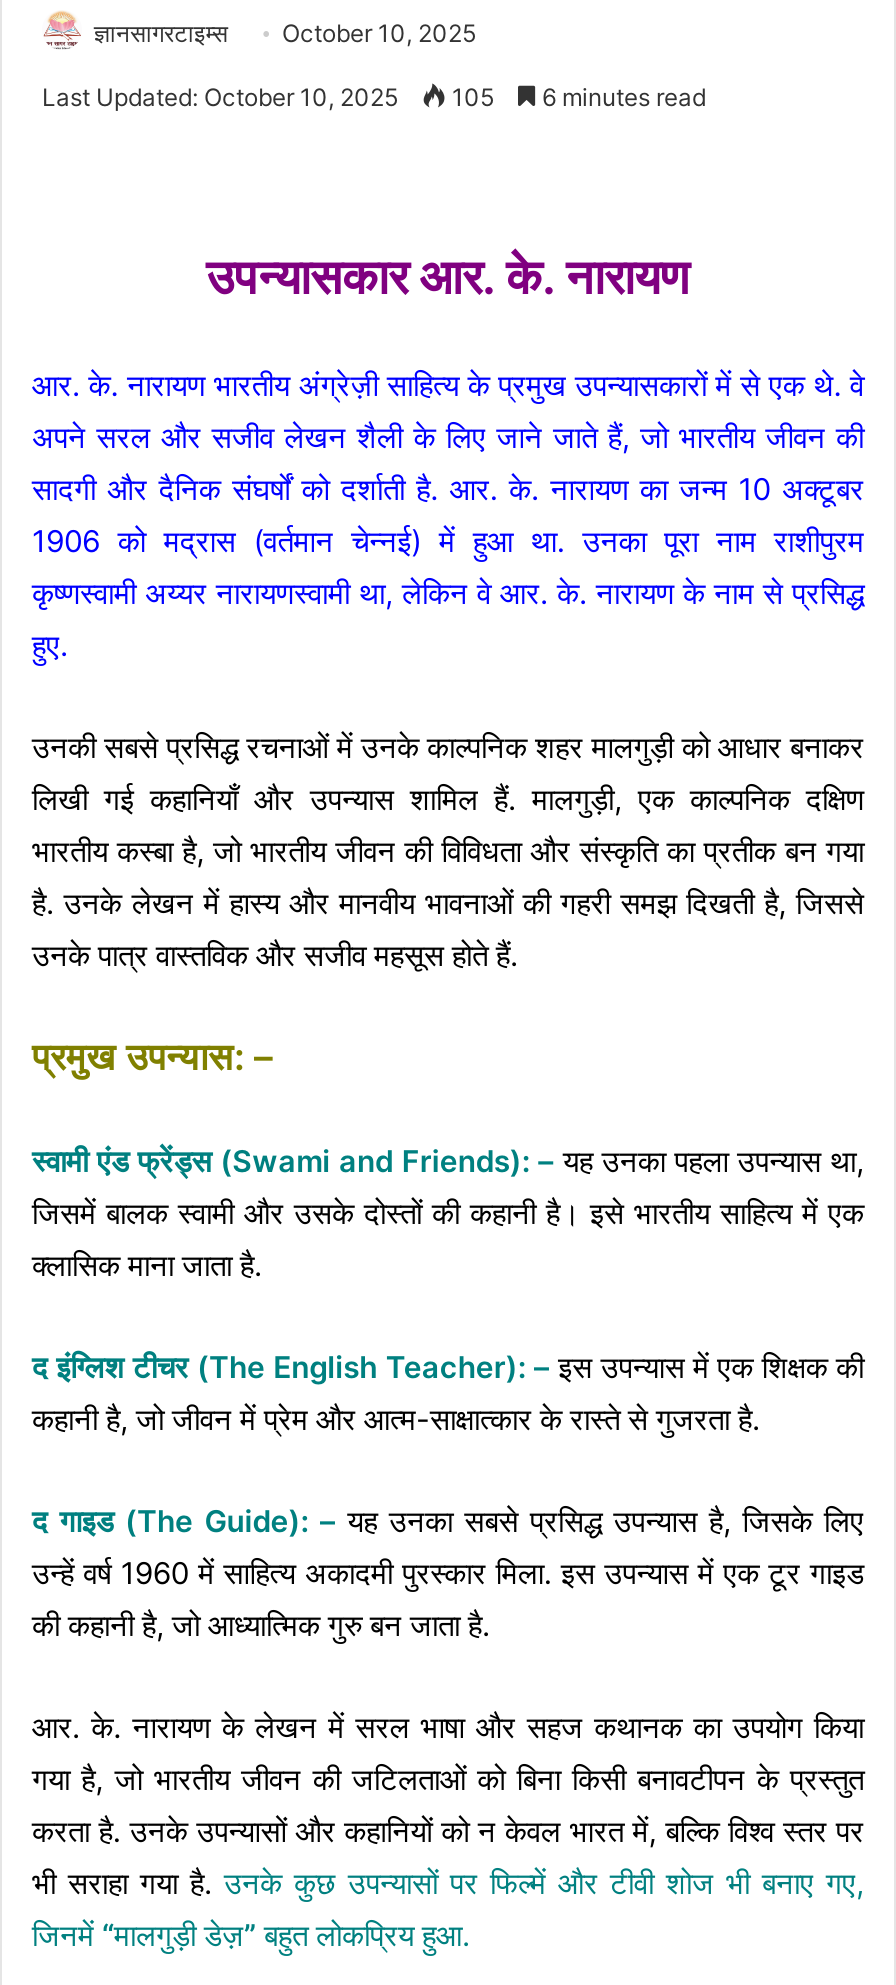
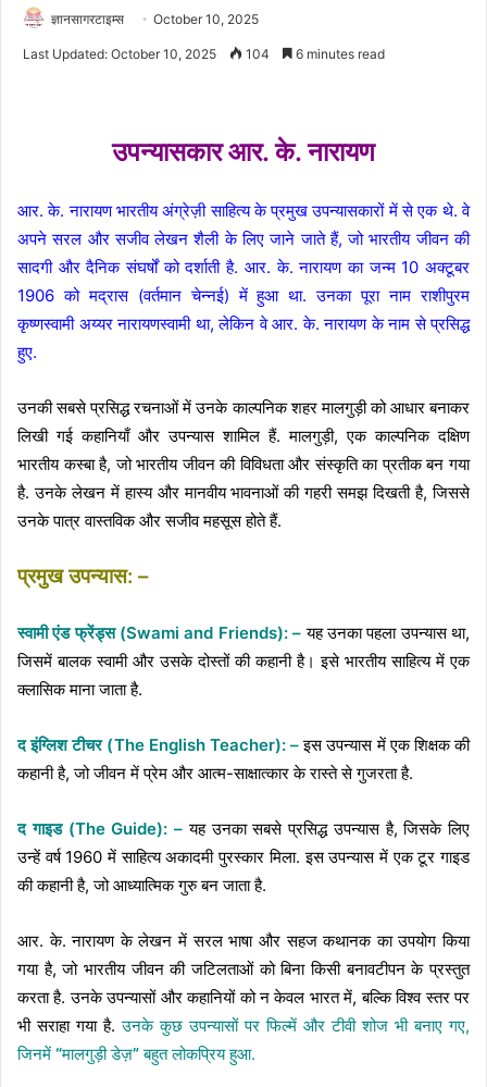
- Last Updated: October 10, 2025 105 6 minutes read
+ Last Updated: October 10, 2025 104 6 minutes read
